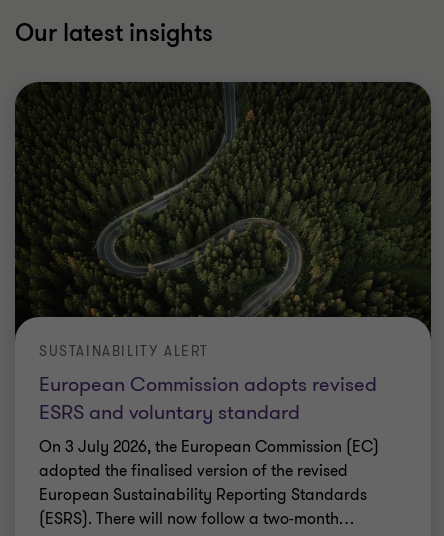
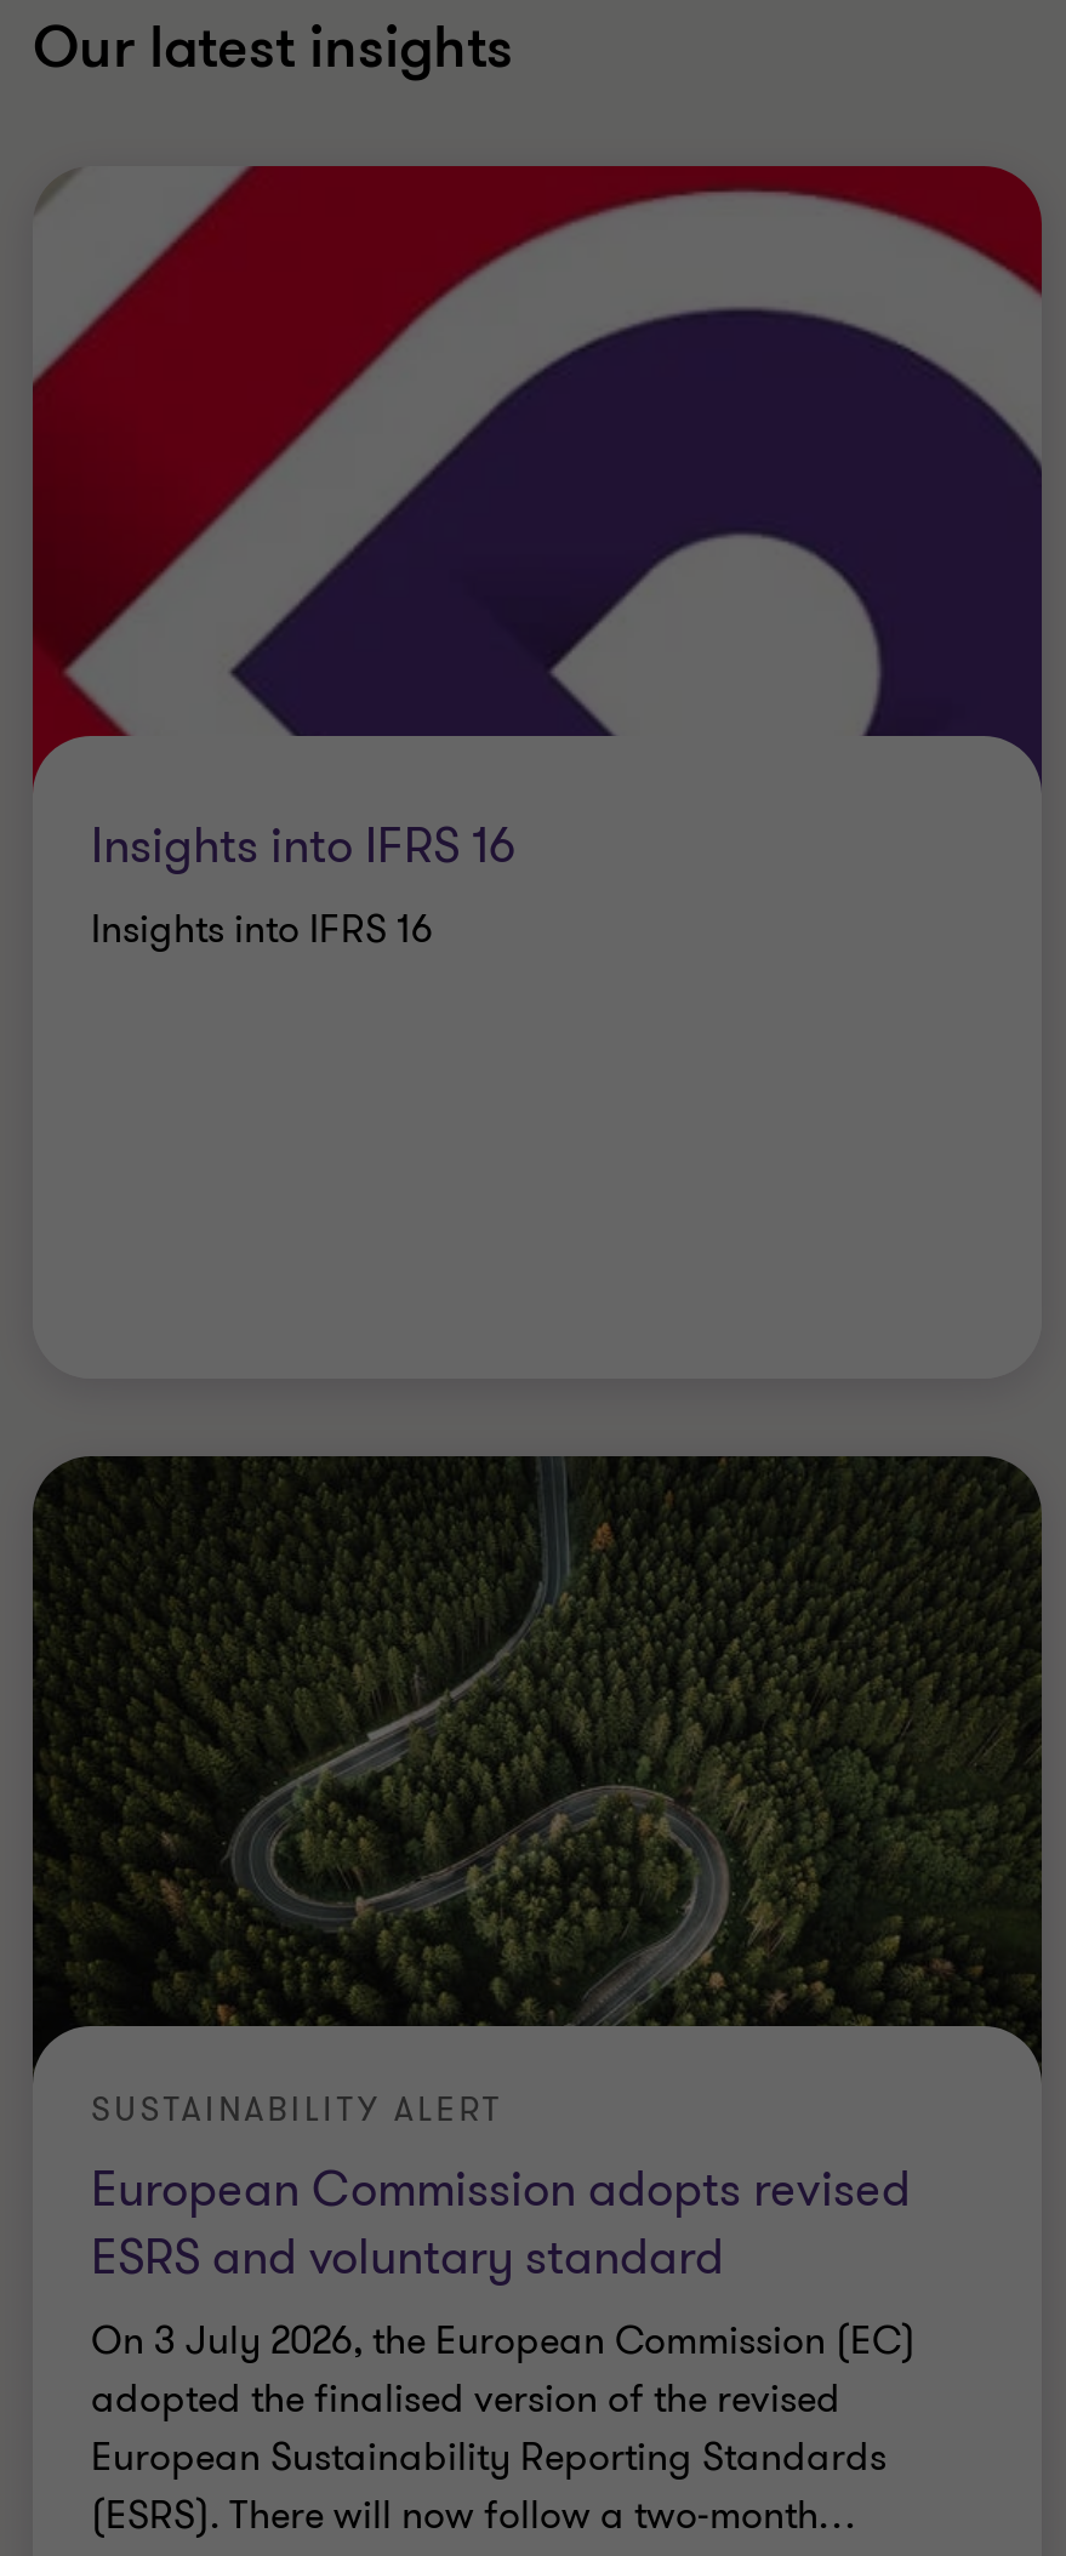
+ [image]
+ Insights into IFRS 16
+ Insights into IFRS 16
